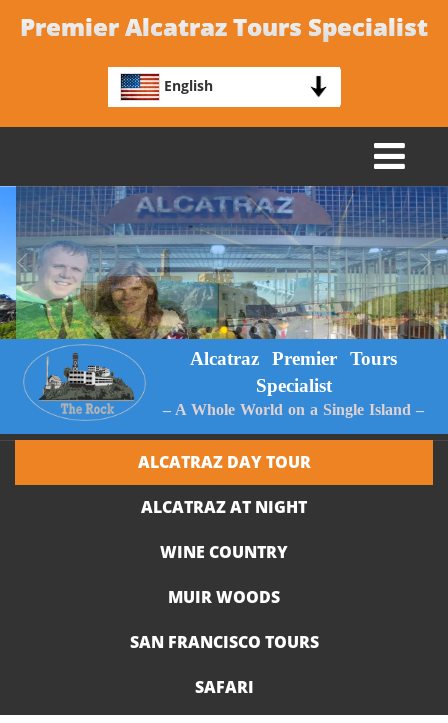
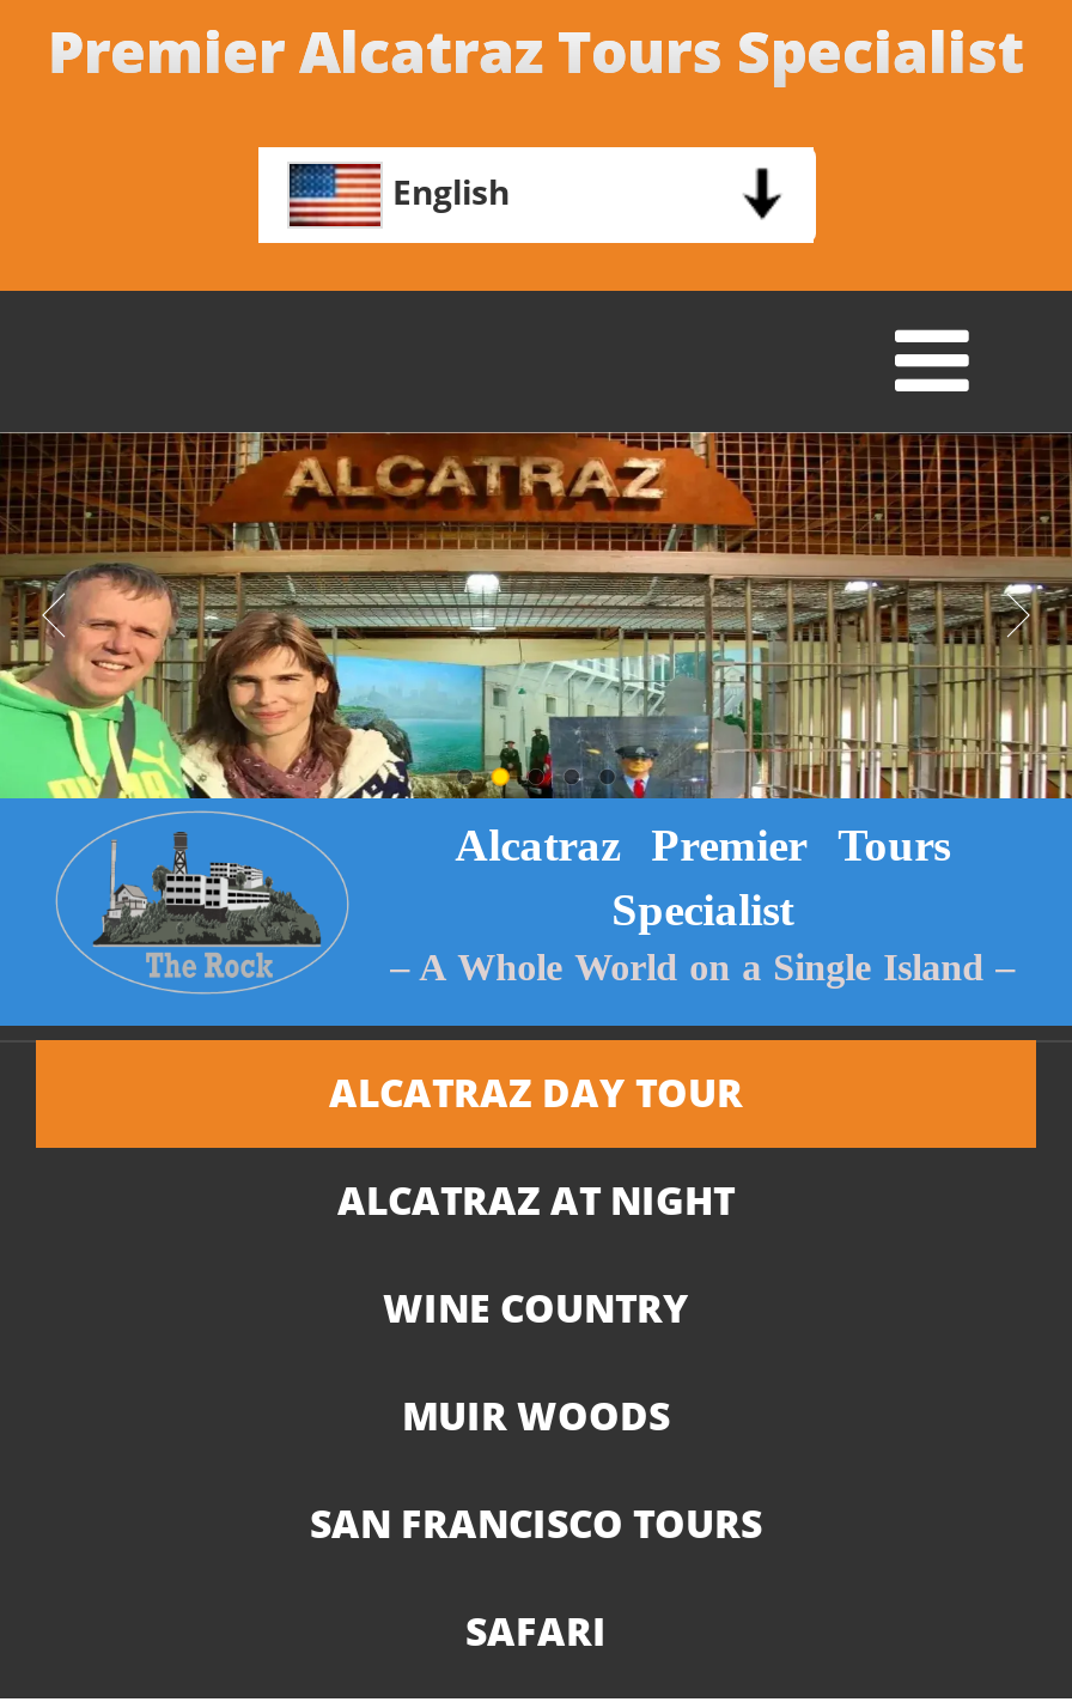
- [image]
+ [image]
